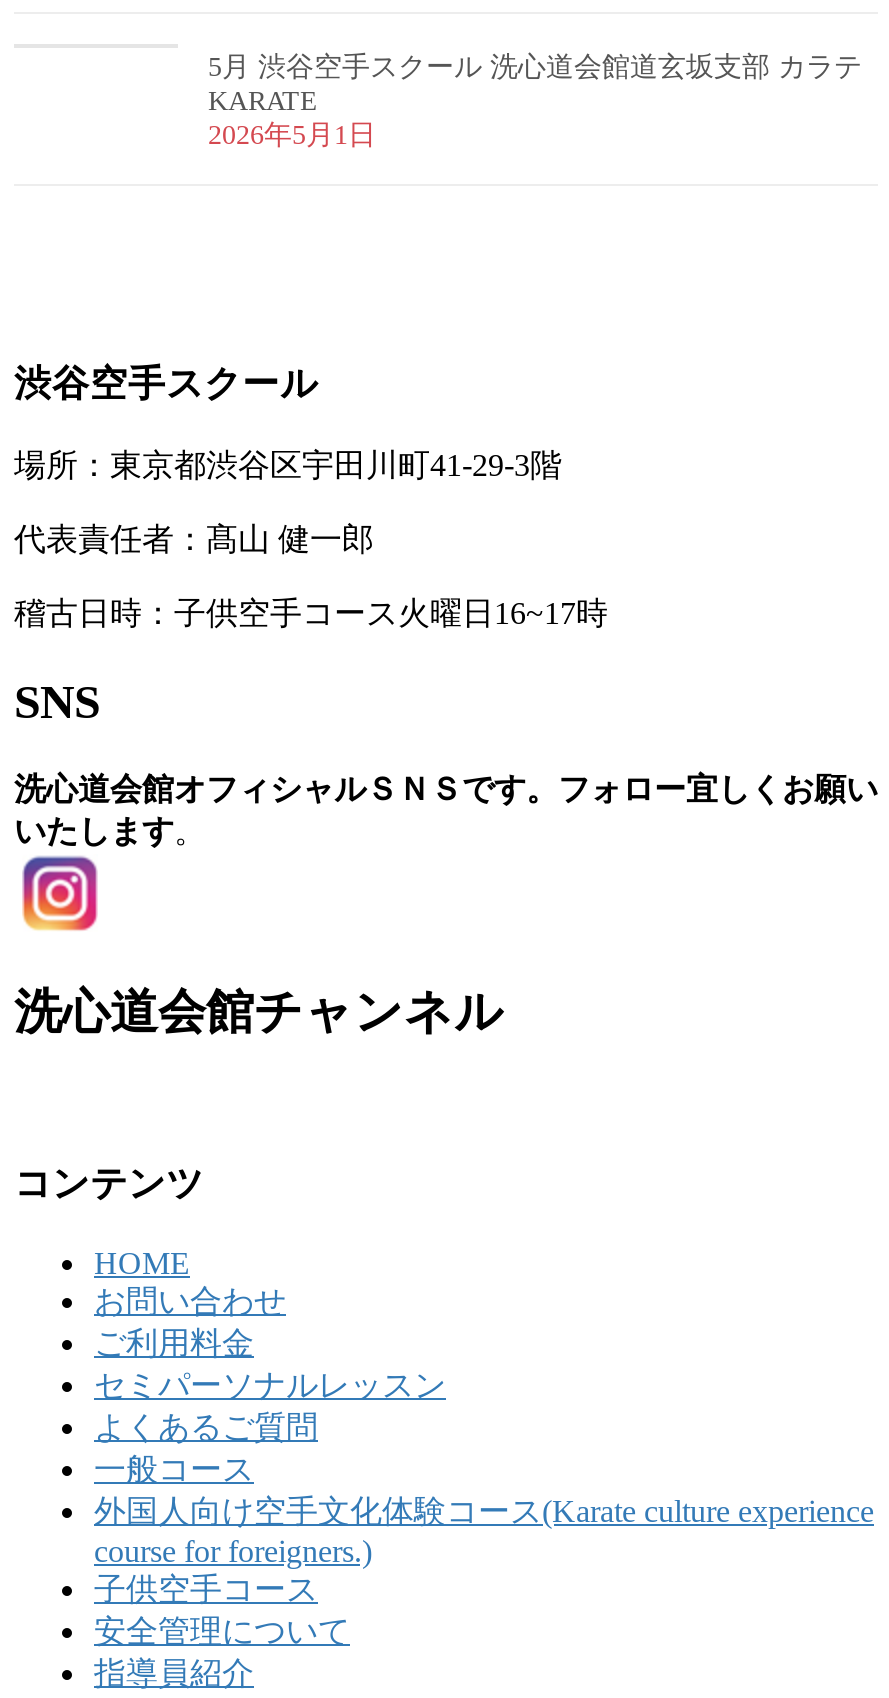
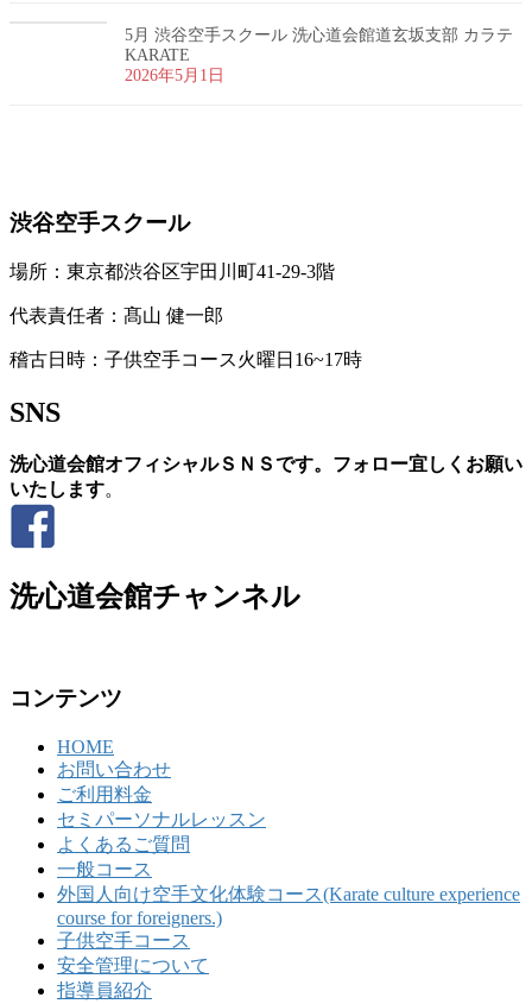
- [image]
+ [image]
